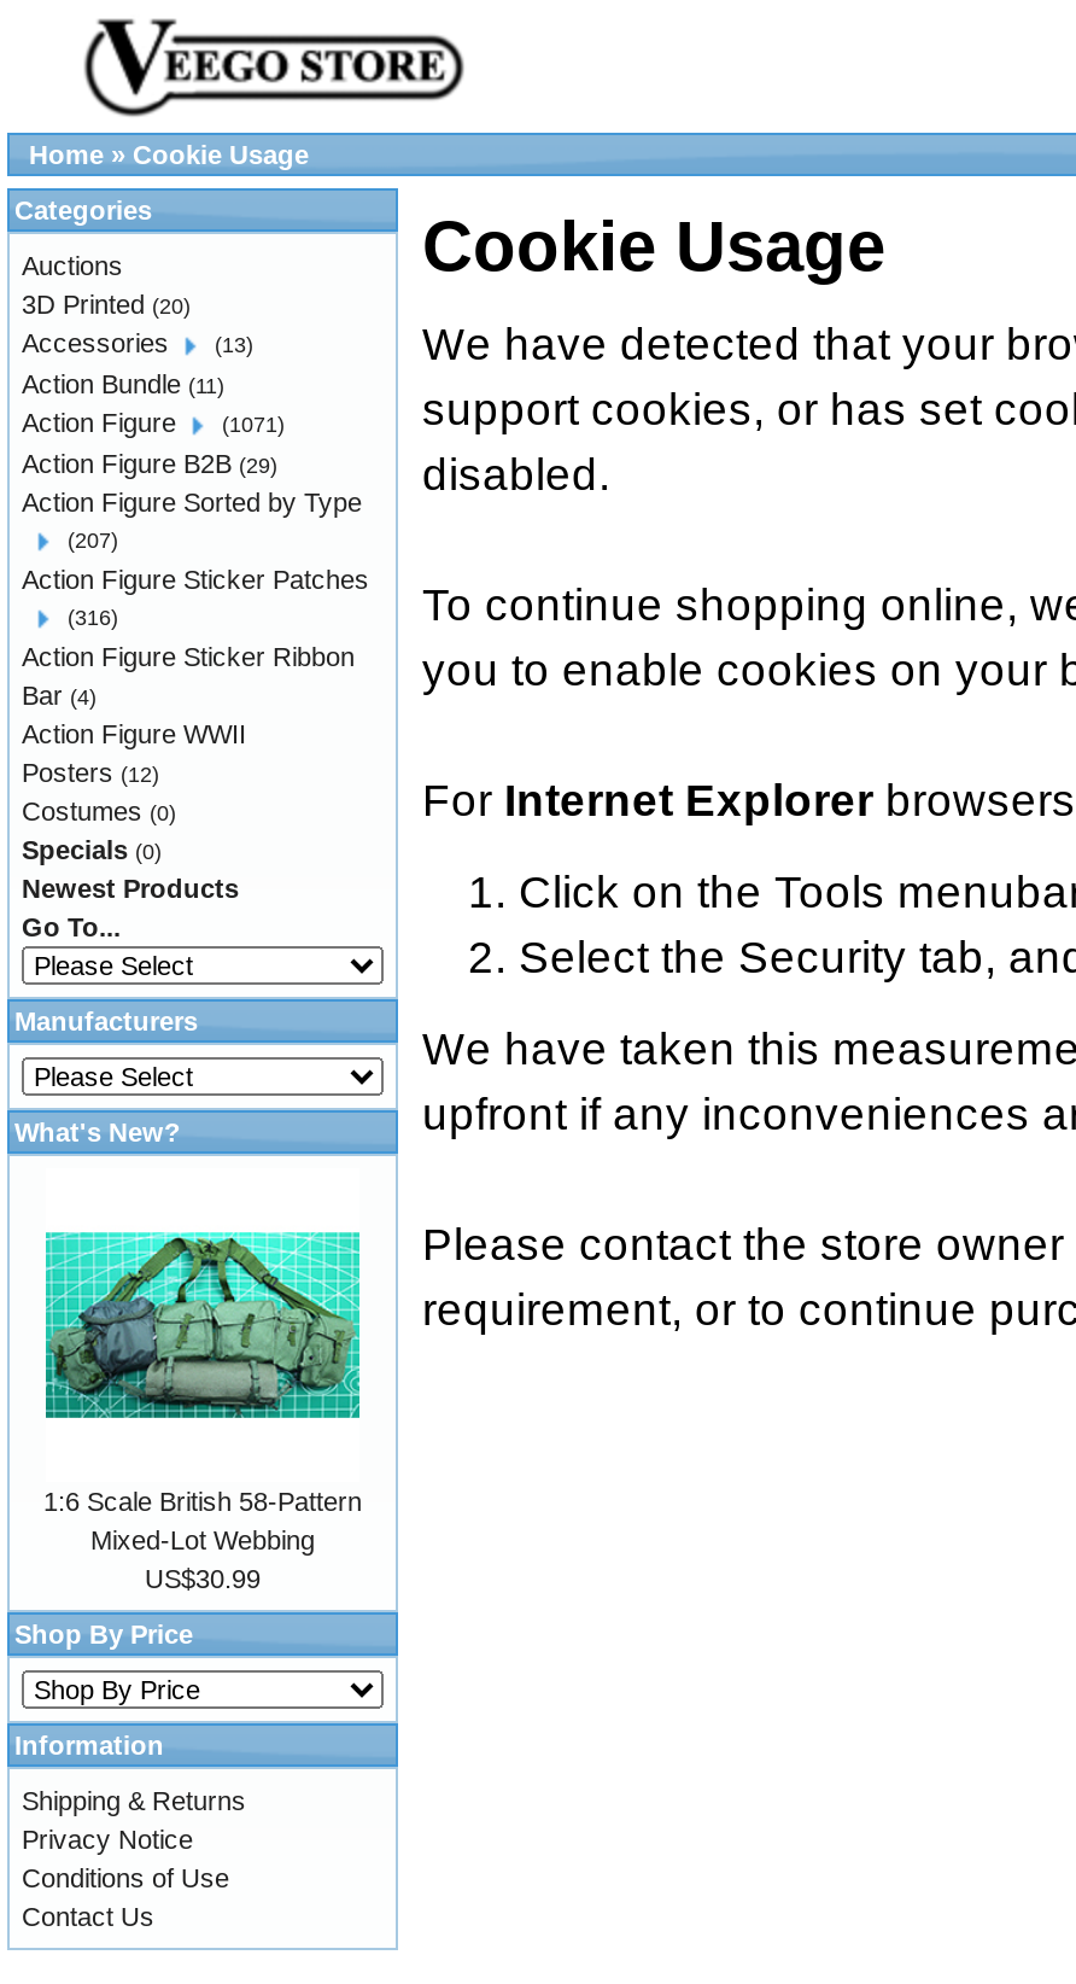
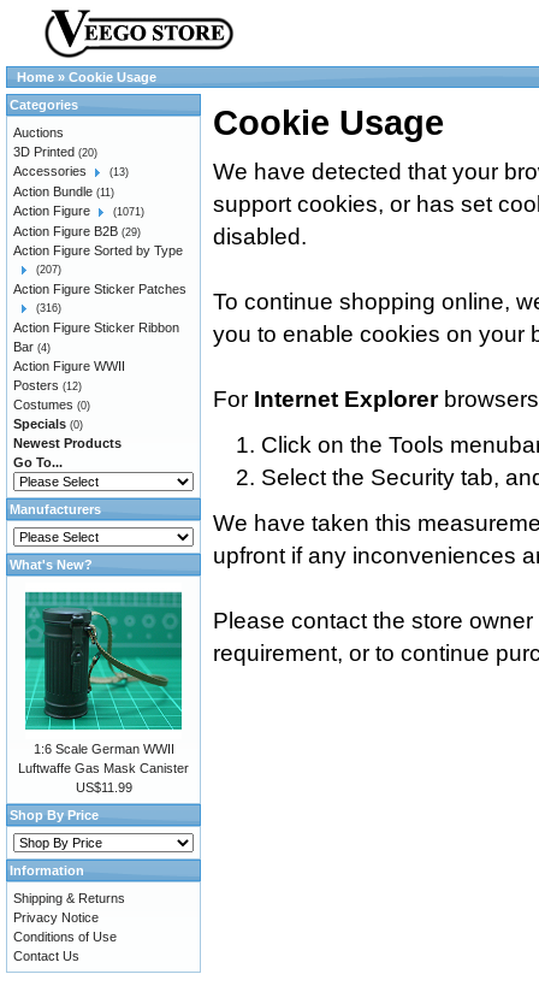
- [image]
- 1:6 Scale British 58-Pattern
- Mixed-Lot Webbing
- US$30.99
+ [image]
+ 1:6 Scale German WWII
+ Luftwaffe Gas Mask Canister
+ US$11.99
